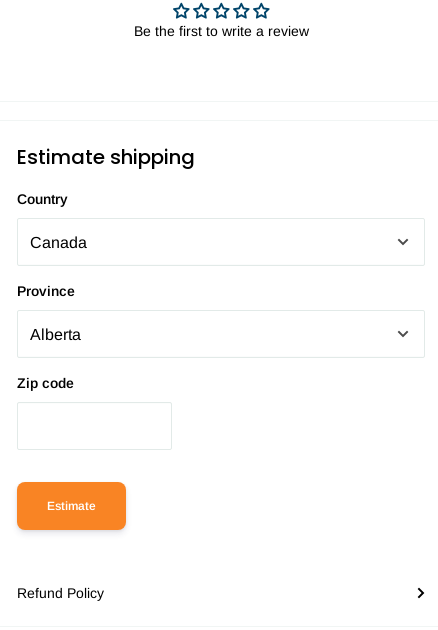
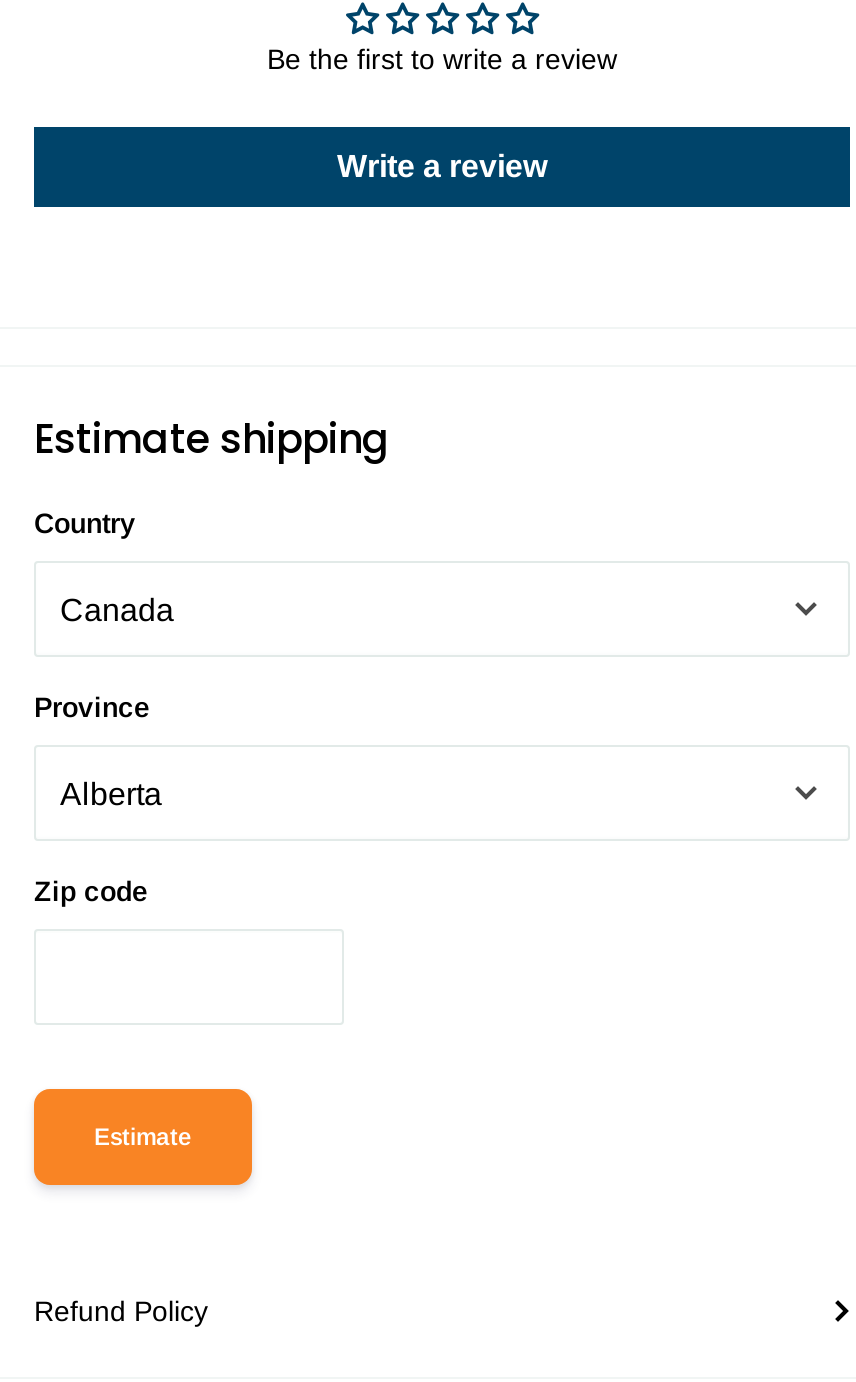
+ Write a review
